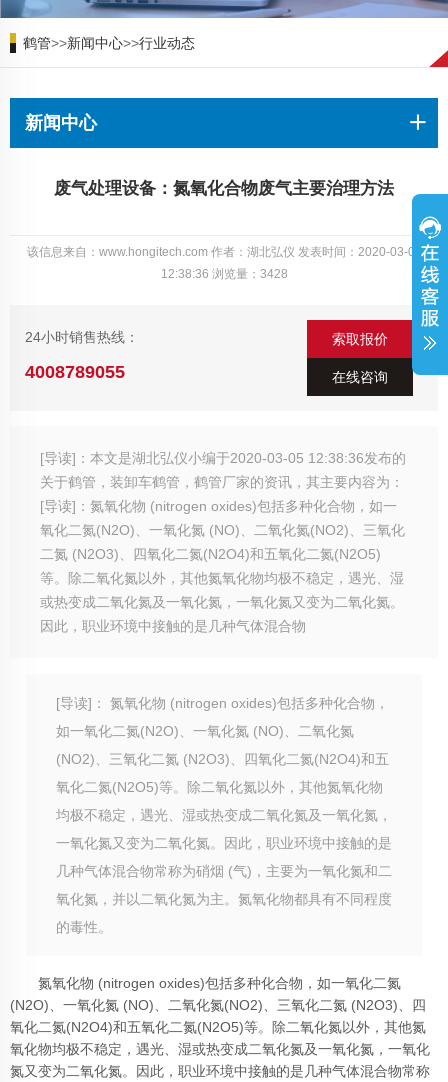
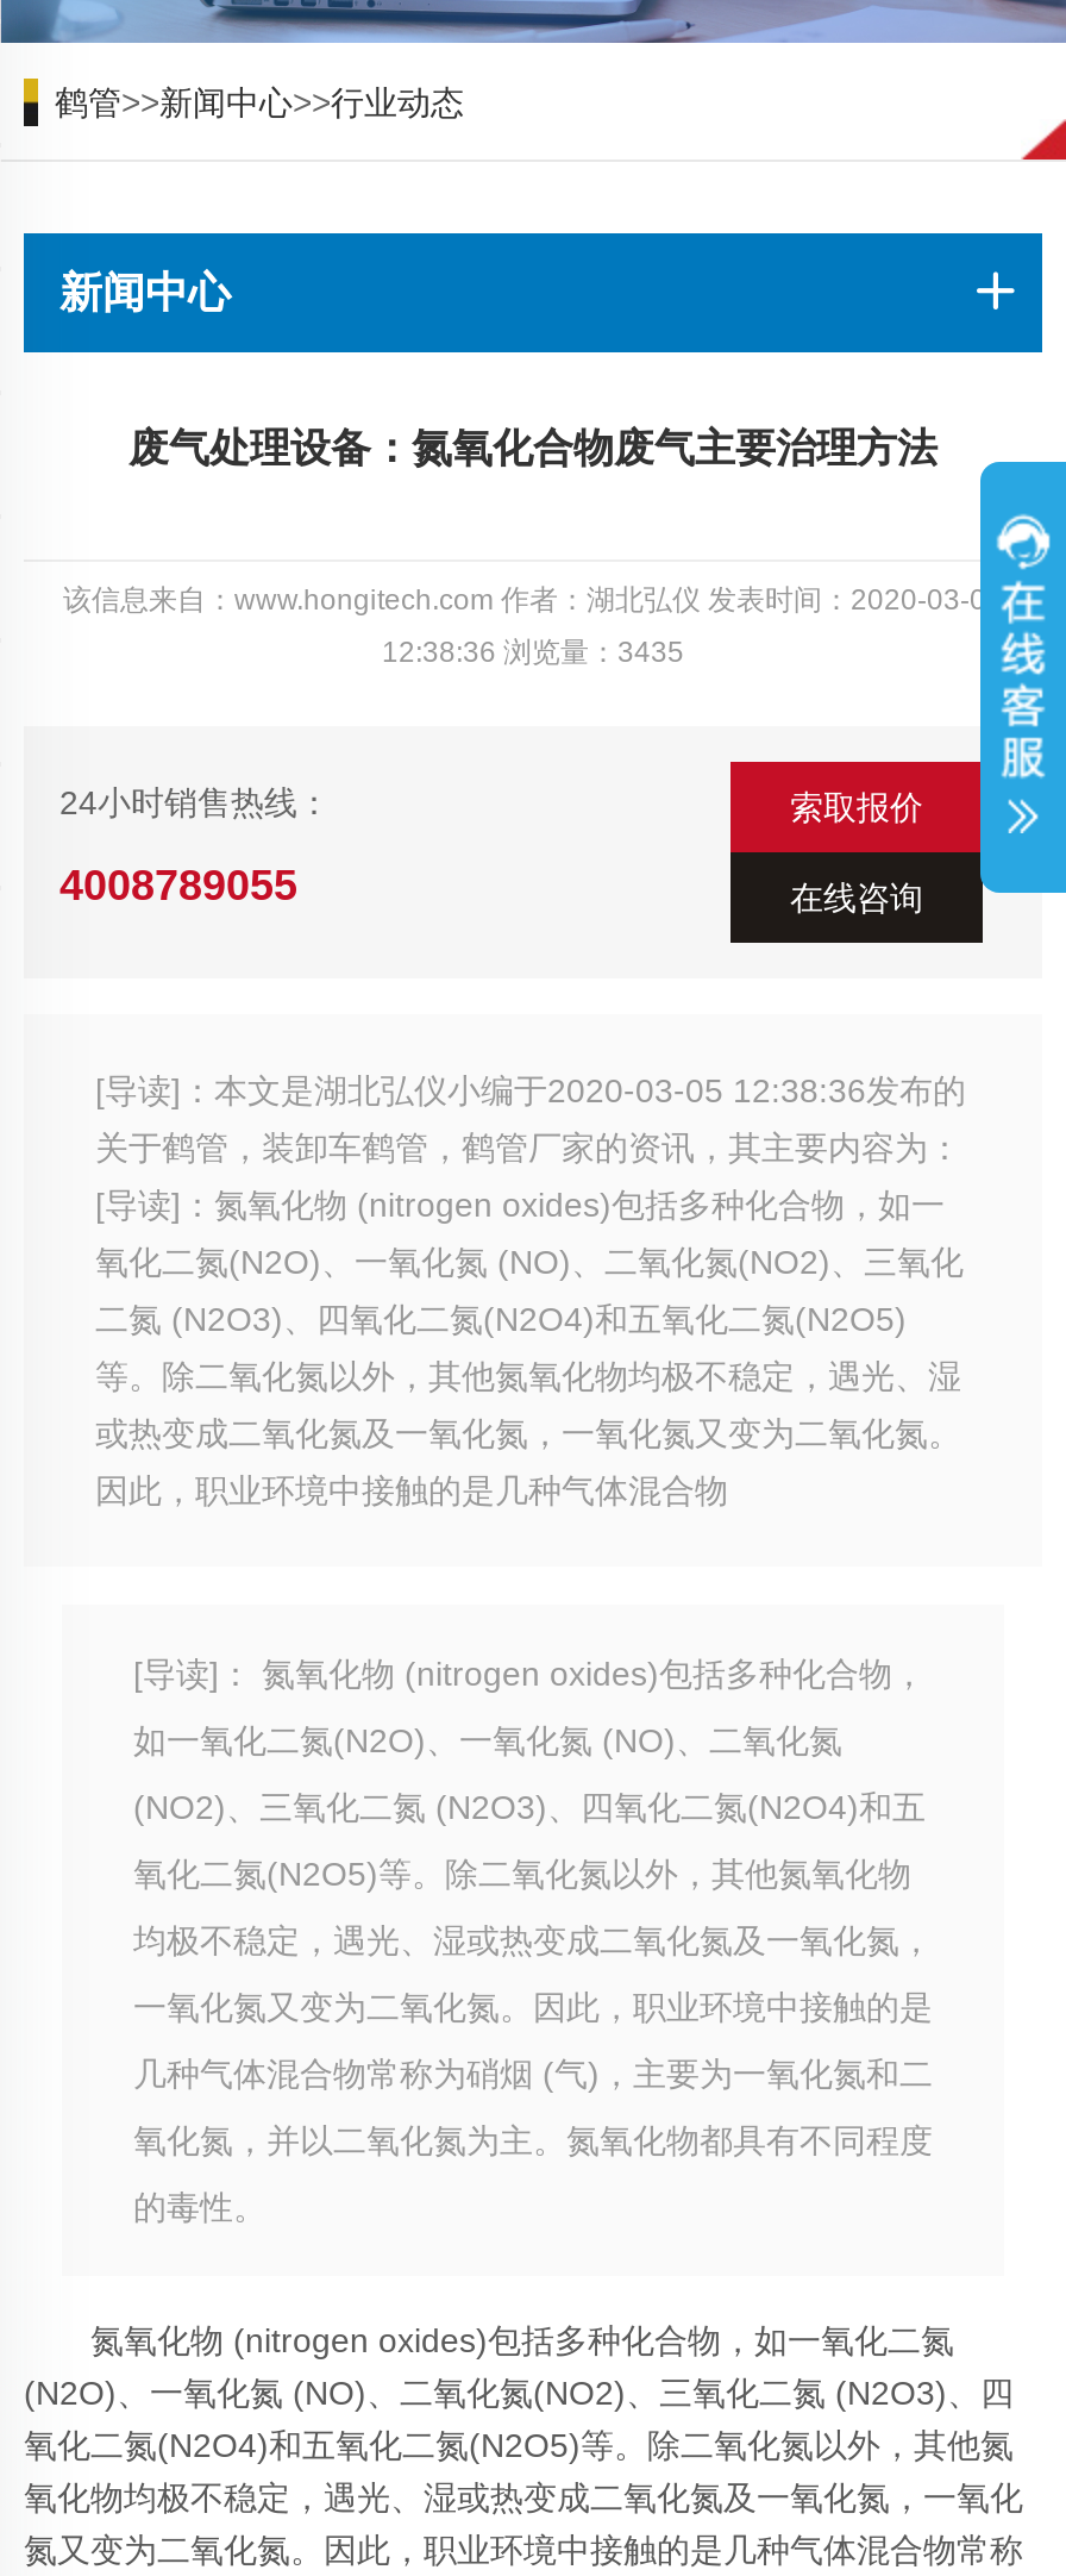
- 12:38:36 浏览量：3428
+ 12:38:36 浏览量：3435
